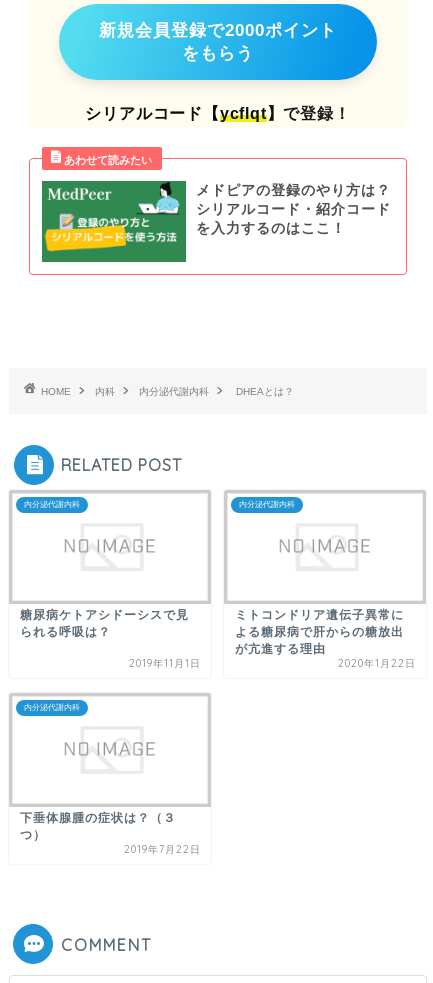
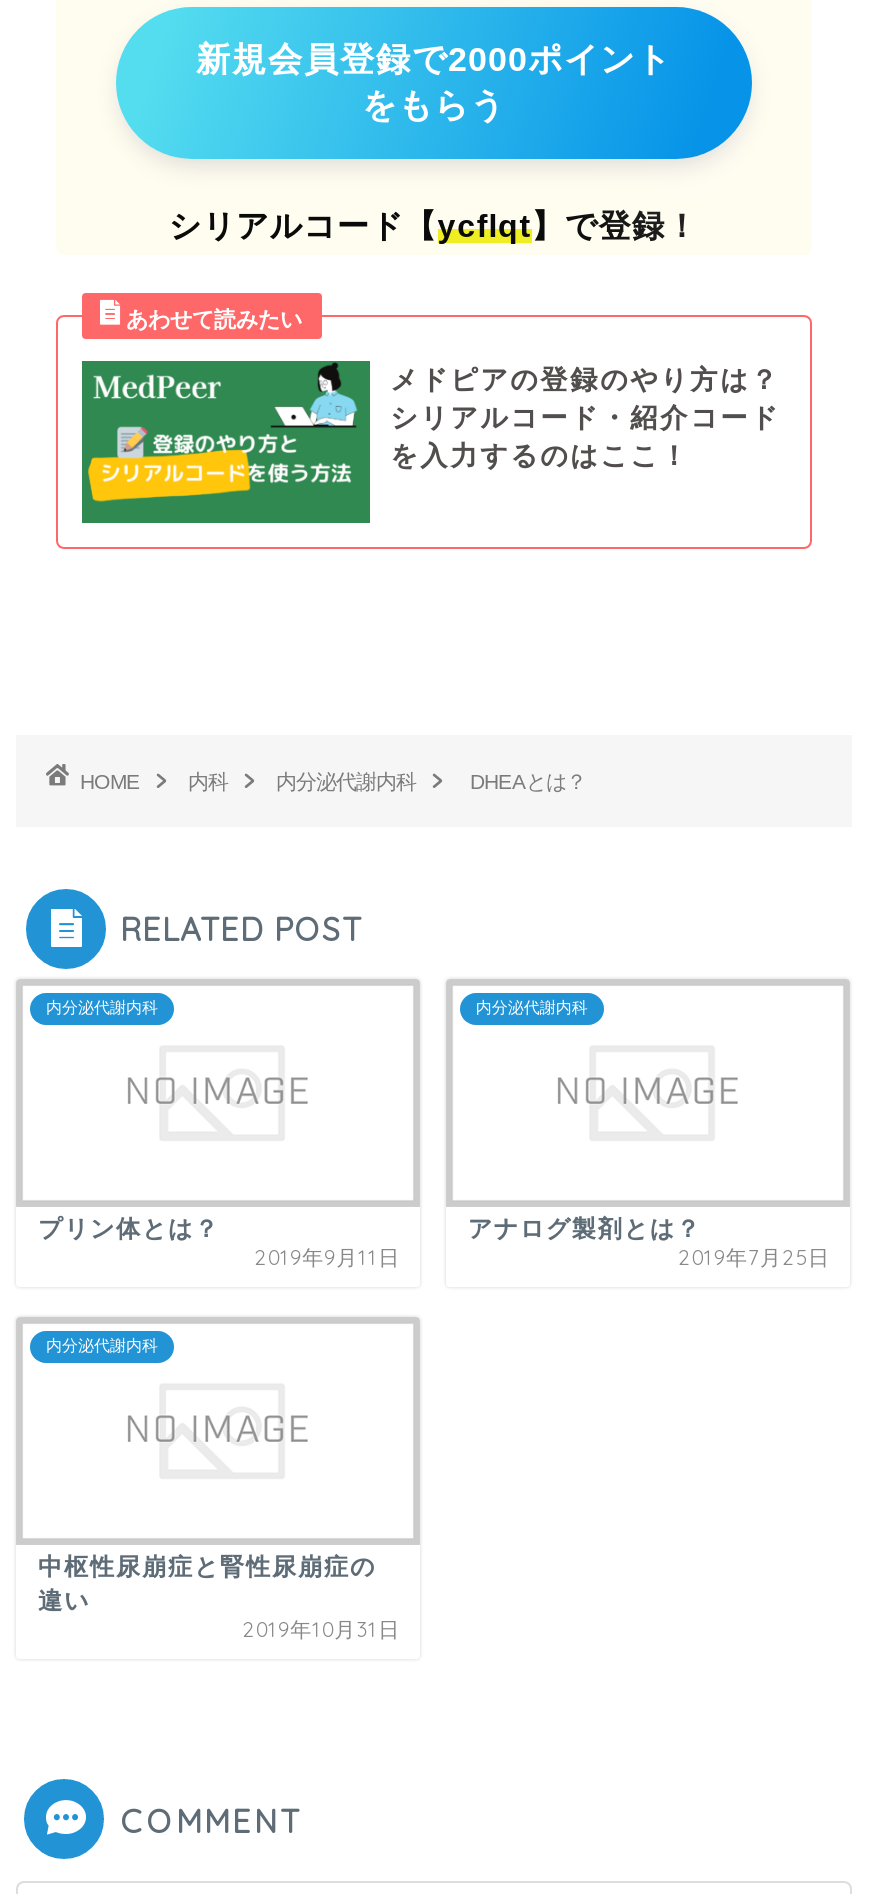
- 糖尿病ケトアシドーシスで見
- られる呼吸は？
- 2019年11月1日
+ プリン体とは？
+ 2019年9月11日

- ミトコンドリア遺伝子異常に
- よる糖尿病で肝からの糖放出
- が亢進する理由
- 2020年1月22日
+ アナログ製剤とは？
+ 2019年7月25日

- 下垂体腺腫の症状は？（３
- つ）
- 2019年7月22日
+ 中枢性尿崩症と腎性尿崩症の
+ 違い
+ 2019年10月31日
